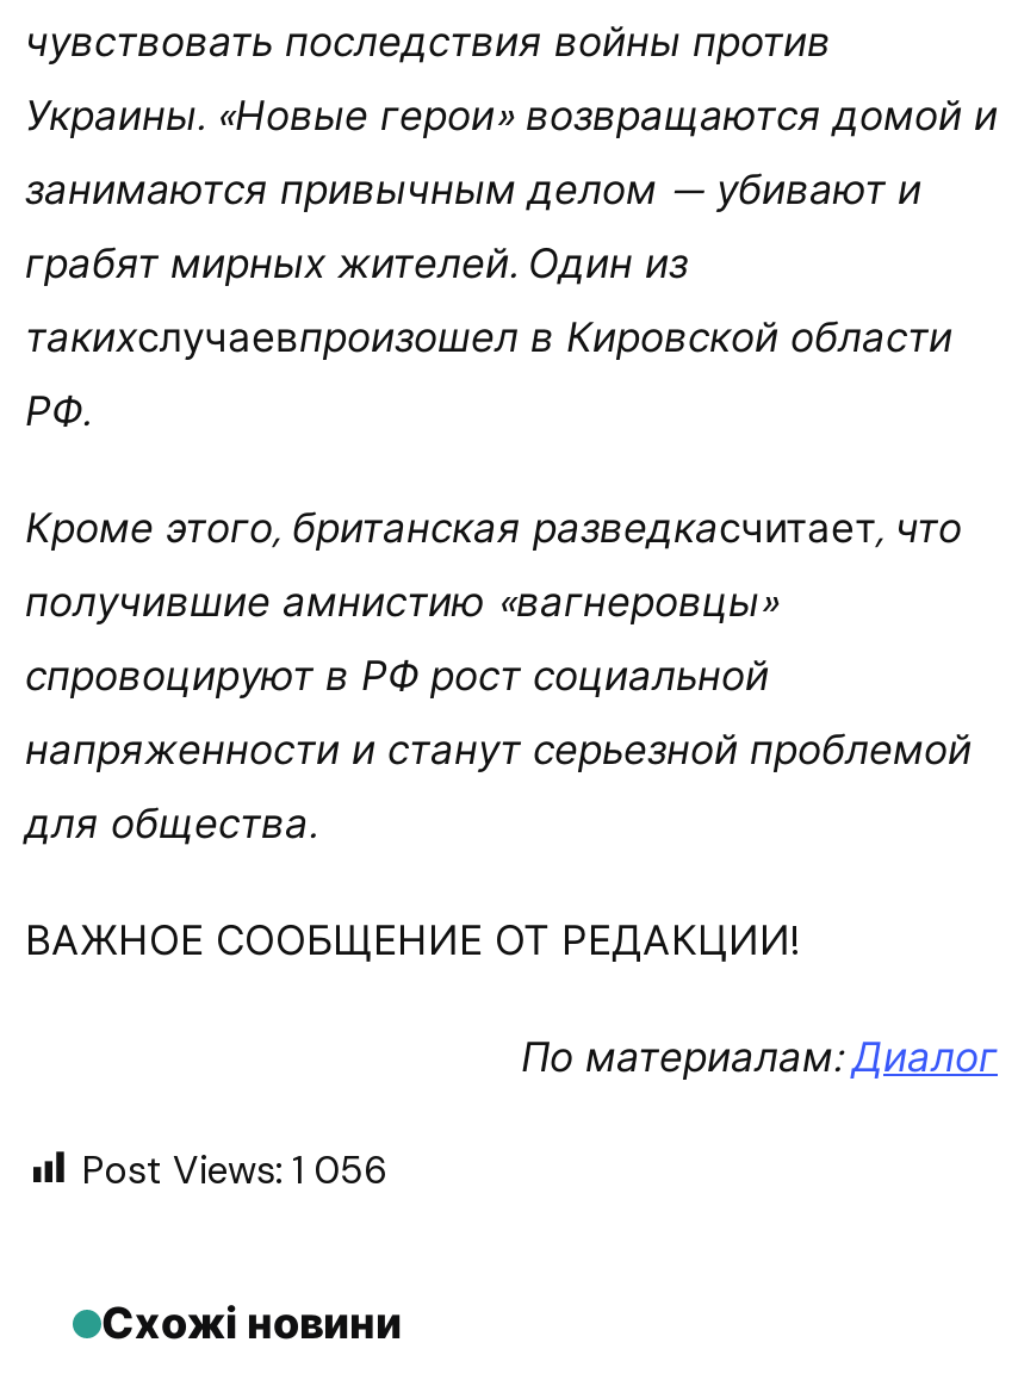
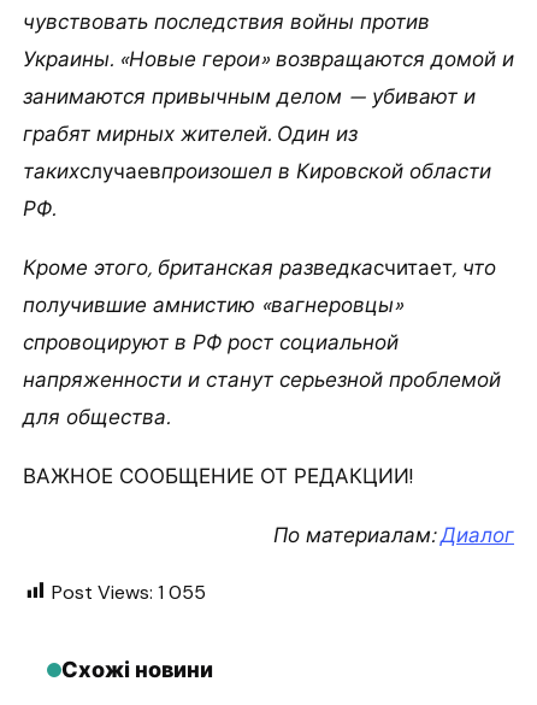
- Post Views: 1 056
+ Post Views: 1 055
